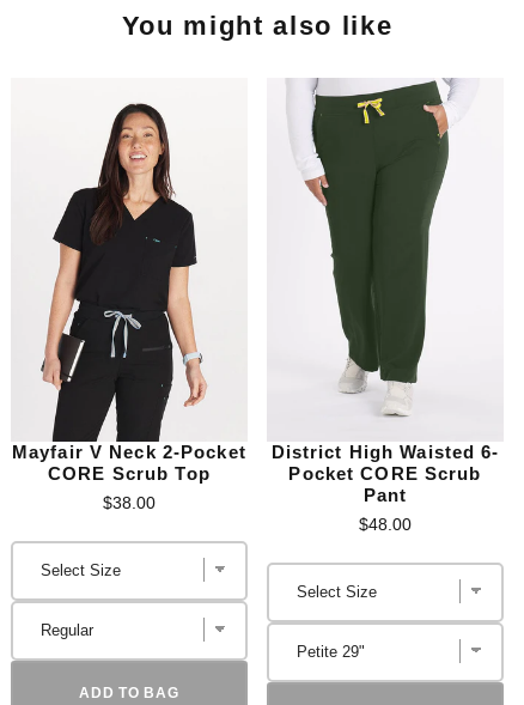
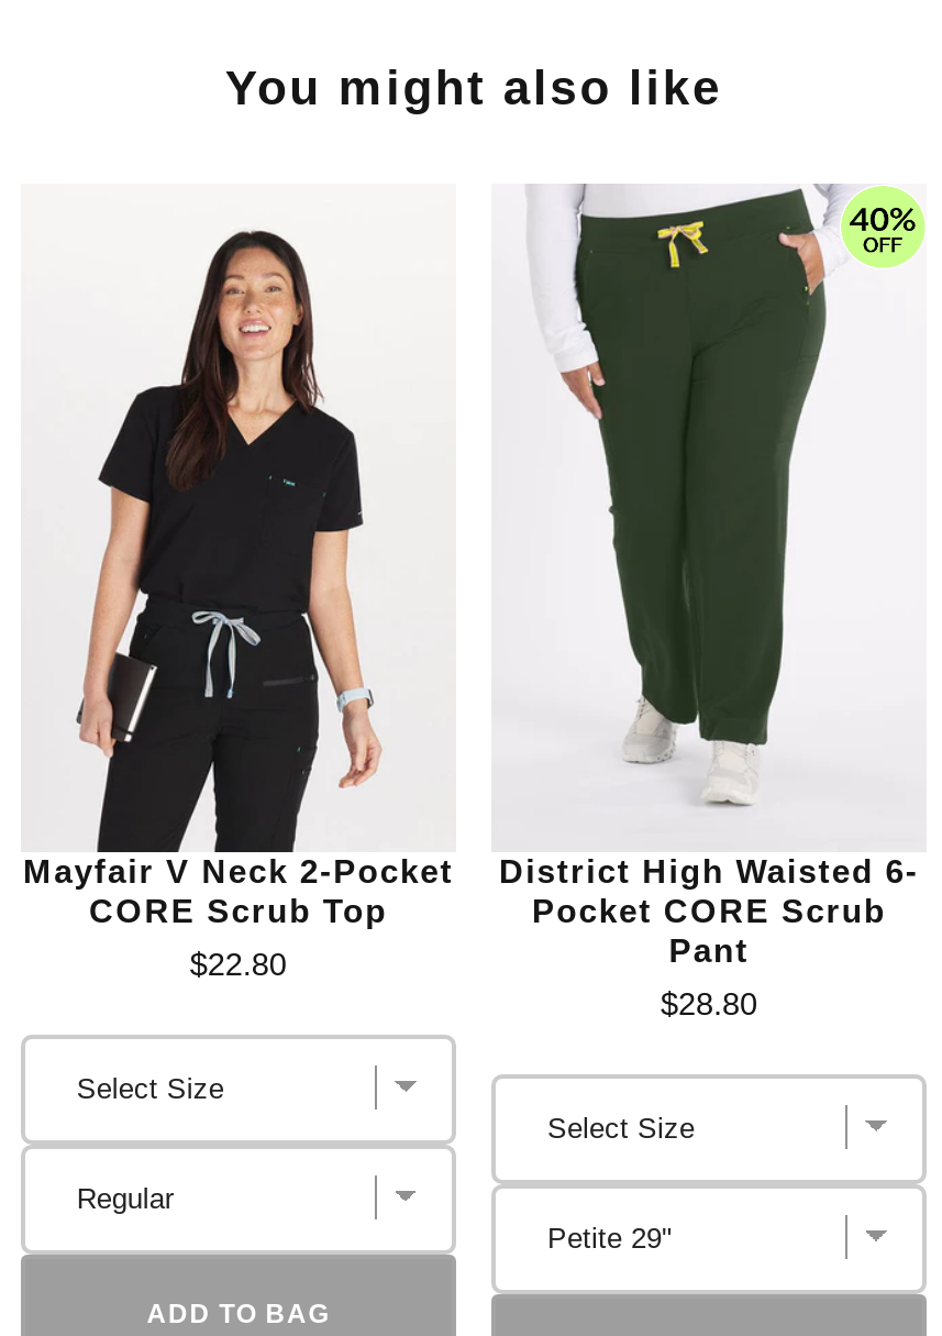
+ [image]

- $38.00
+ $22.80

- $48.00
+ $28.80
